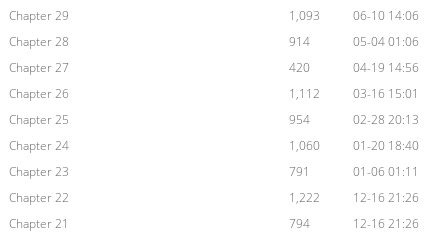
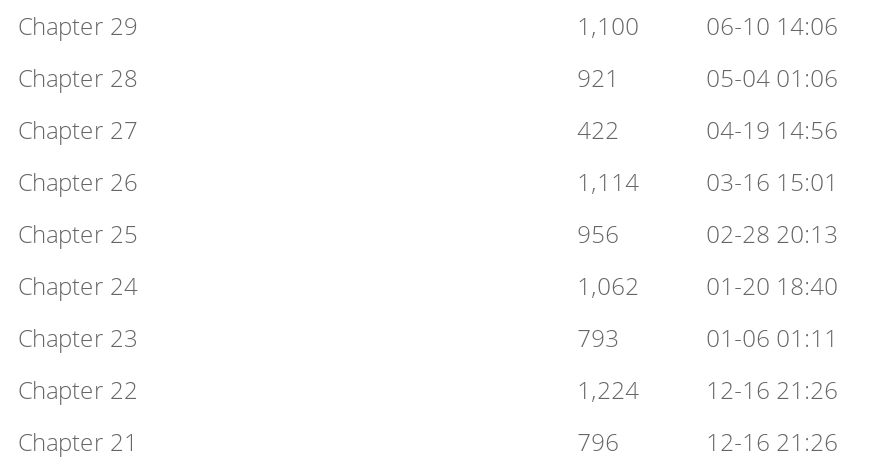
- 1,093 06-10 14:06
+ 1,100 06-10 14:06

- 914
+ 921

- 420
+ 422

- 1,112 03-16 15:01
+ 1,114 03-16 15:01

- 954
+ 956

- 1,060 01-20 18:40
+ 1,062 01-20 18:40

- 791
+ 793

- 1,222 12-16 21:26
+ 1,224 12-16 21:26

- 794
+ 796
